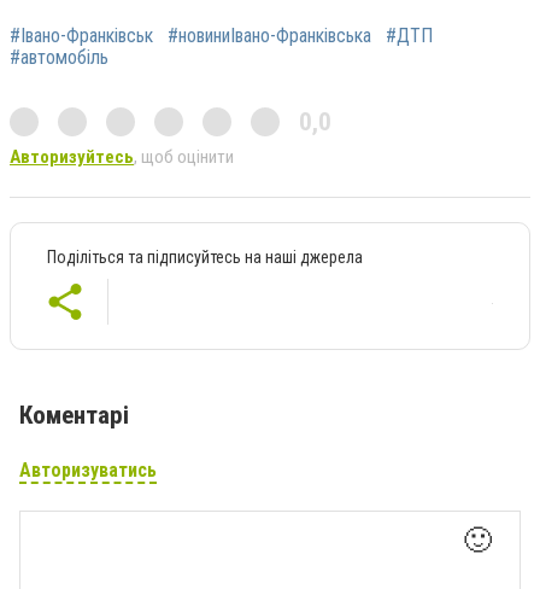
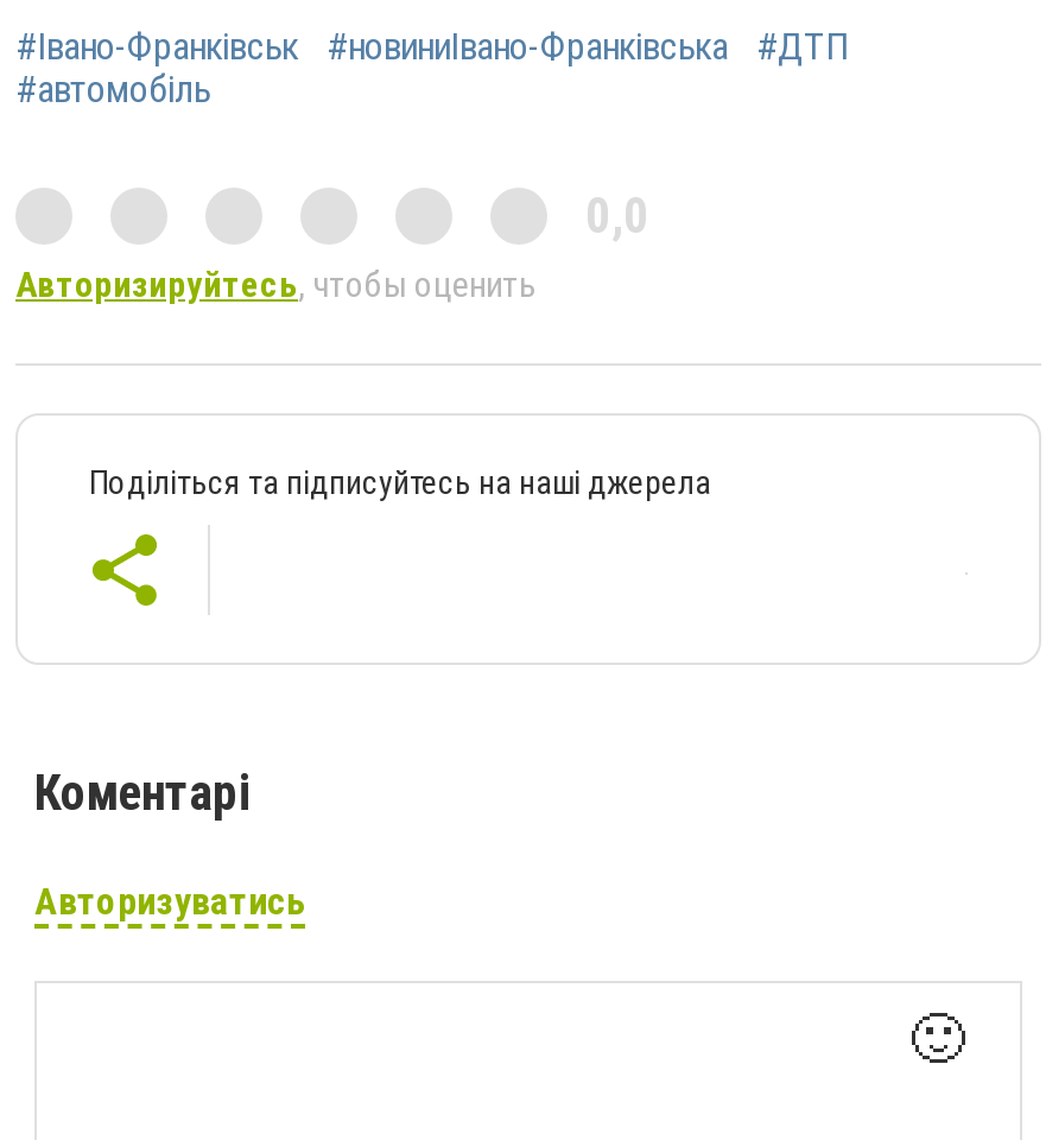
- Авторизуйтесь, щоб оцінити
+ Авторизируйтесь, чтобы оценить
